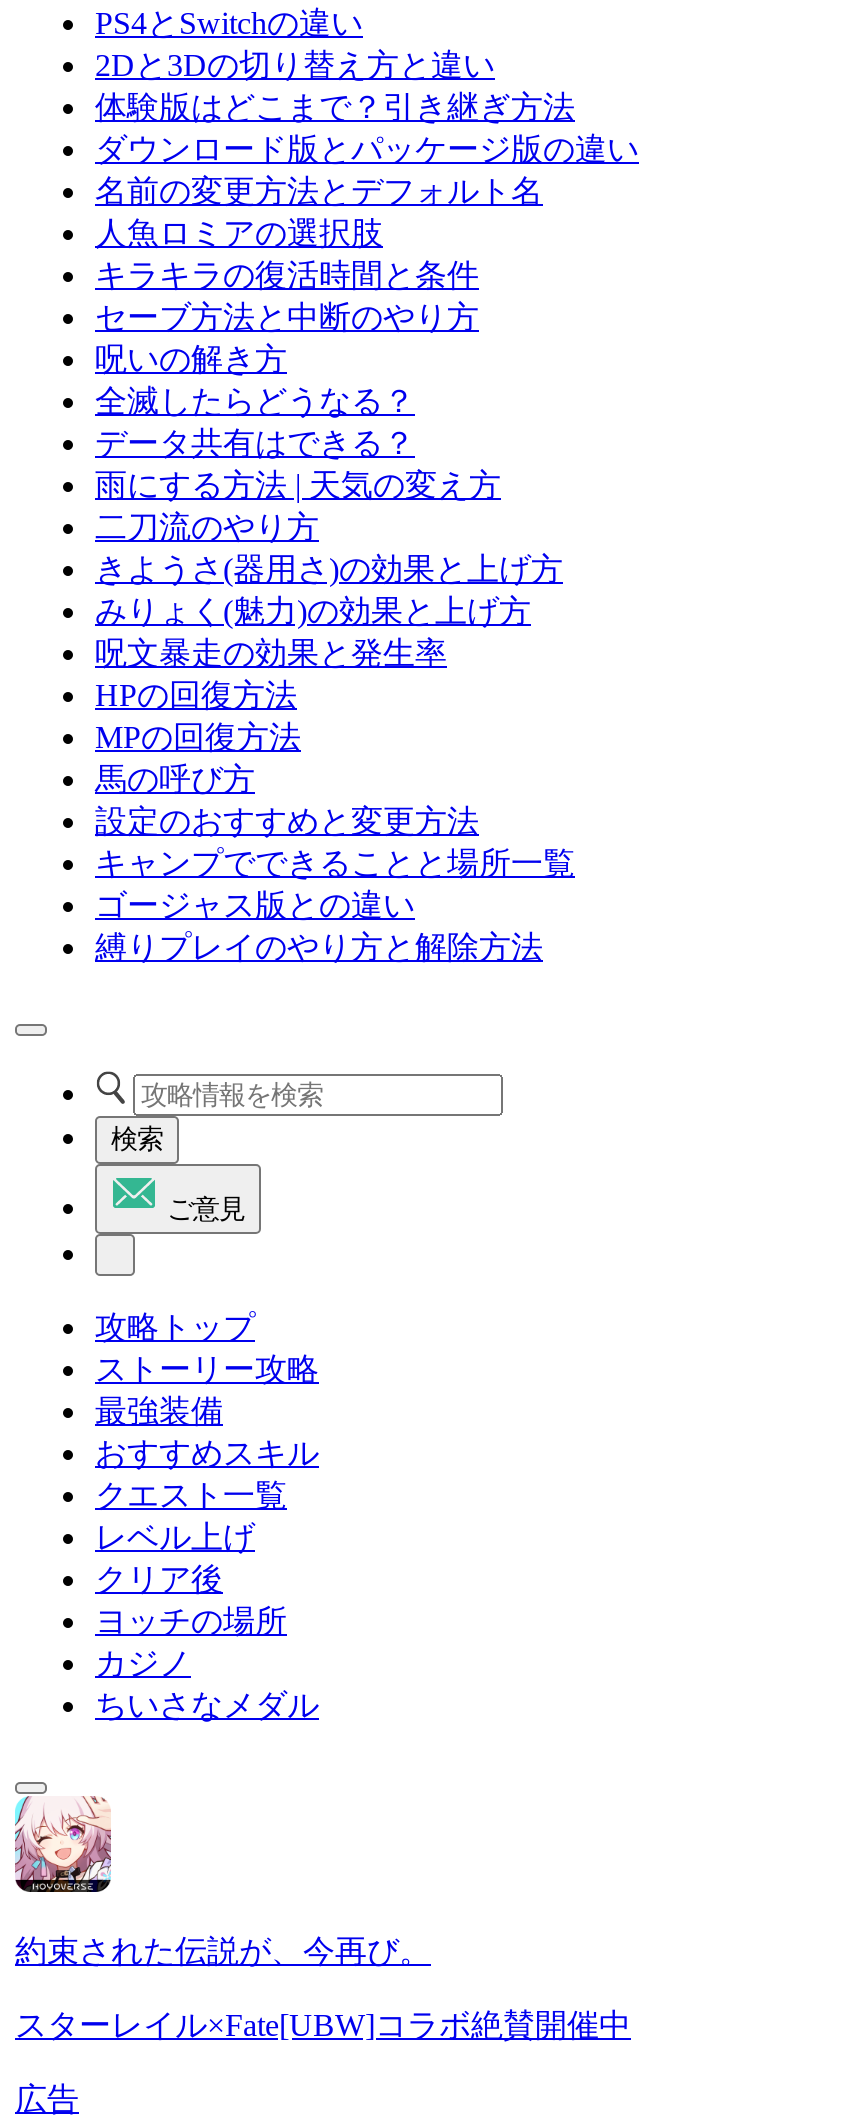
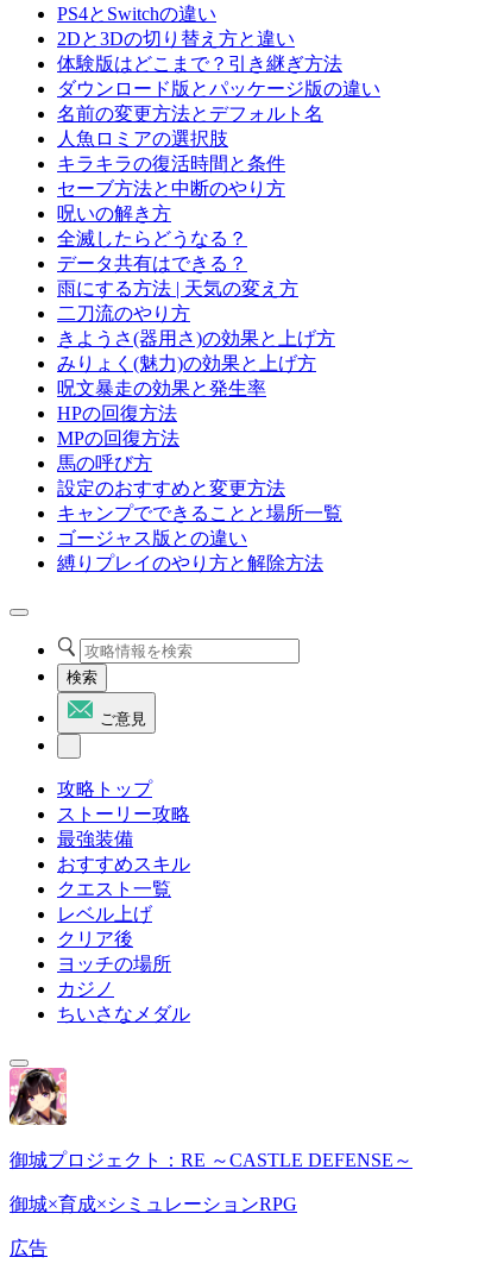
- [image]
- 約束された伝説が、今再び。
+ [image]
+ 御城プロジェクト：RE ～CASTLE DEFENSE～

- スターレイル×Fate[UBW]コラボ絶賛開催中
+ 御城×育成×シミュレーションRPG
